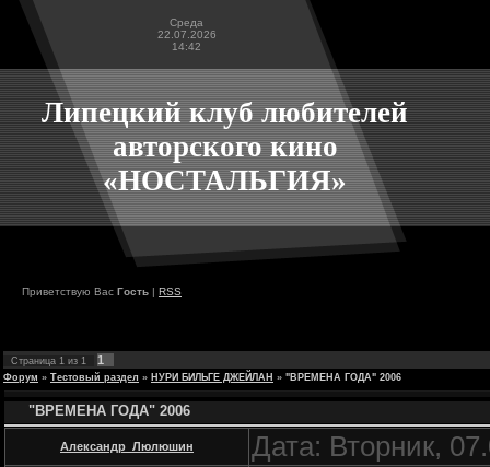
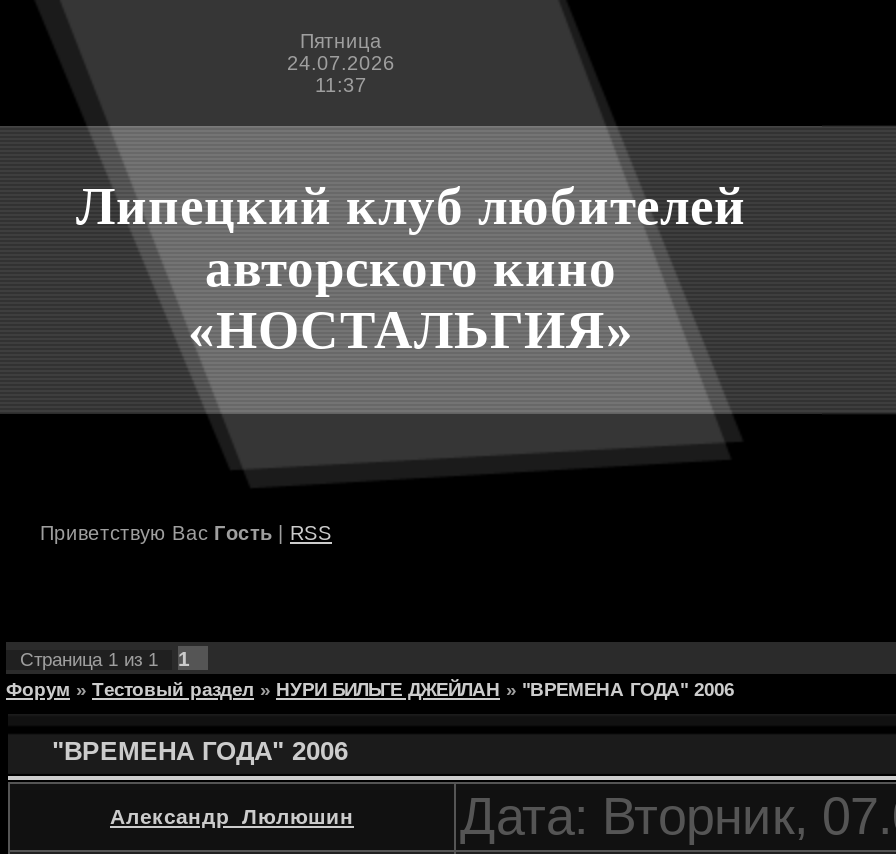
- Среда
- 22.07.2026
- 14:42
+ Пятница
+ 24.07.2026
+ 11:37
